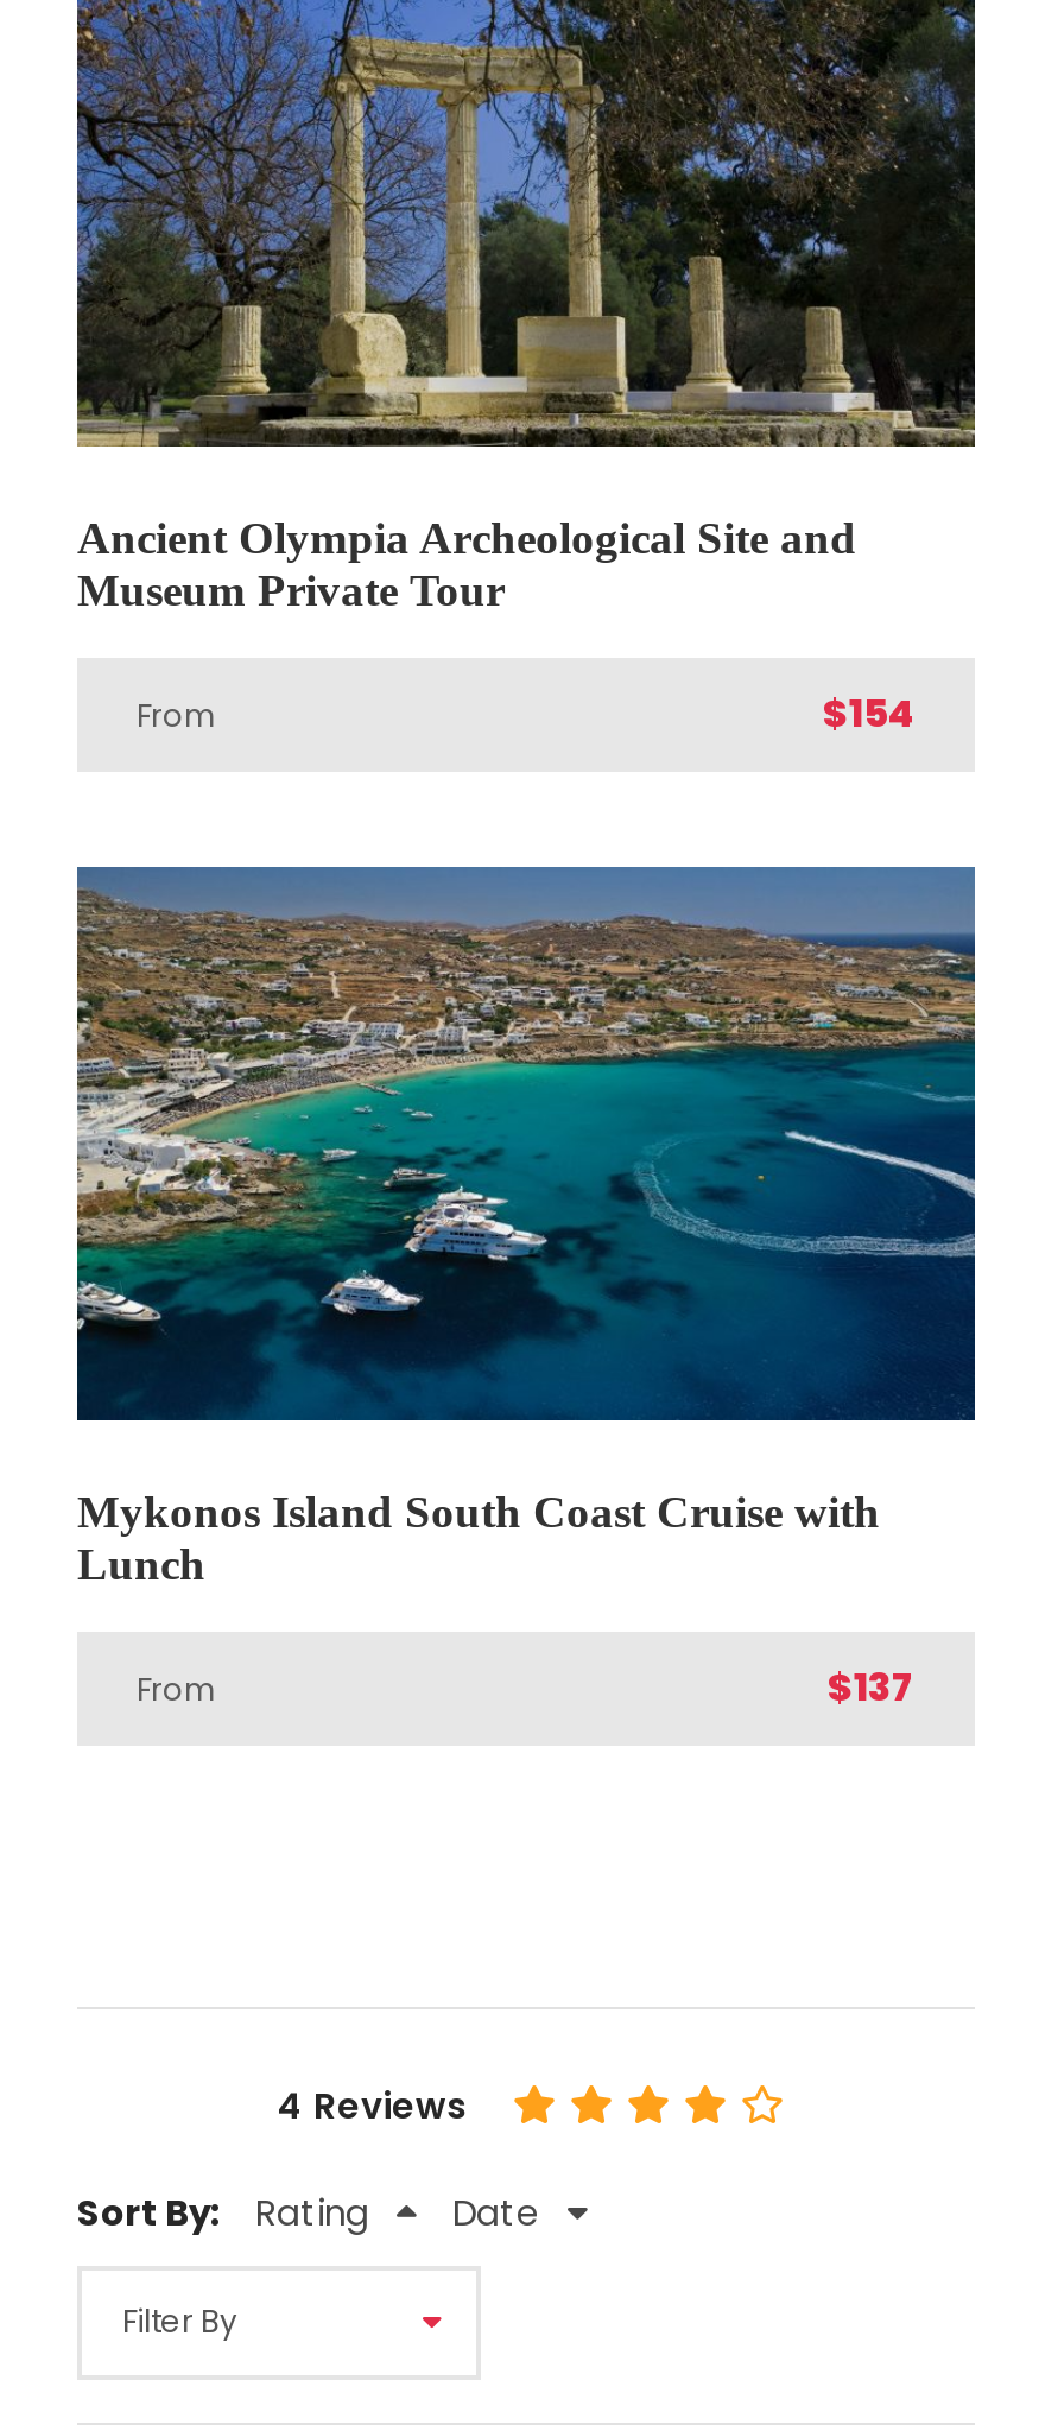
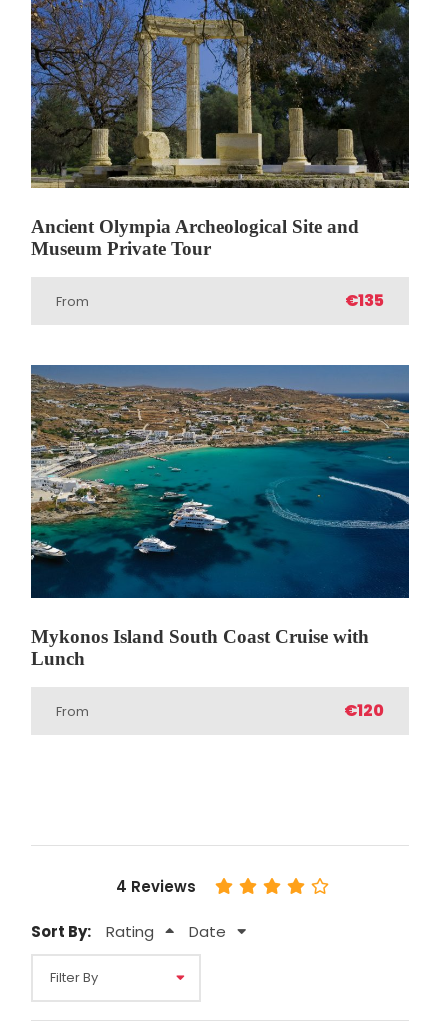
- $154
+ €135

- $137
+ €120
